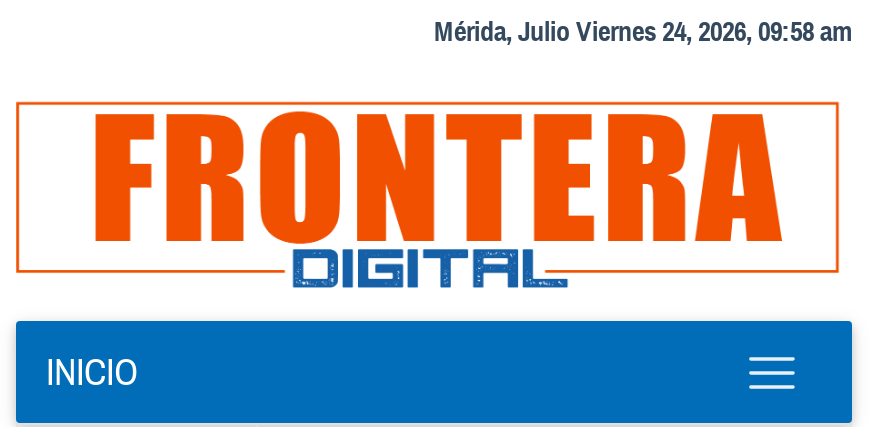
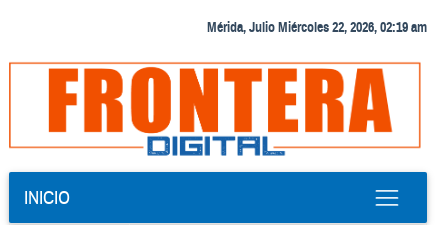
- Mérida, Julio Viernes 24, 2026, 09:58 am
+ Mérida, Julio Miércoles 22, 2026, 02:19 am
